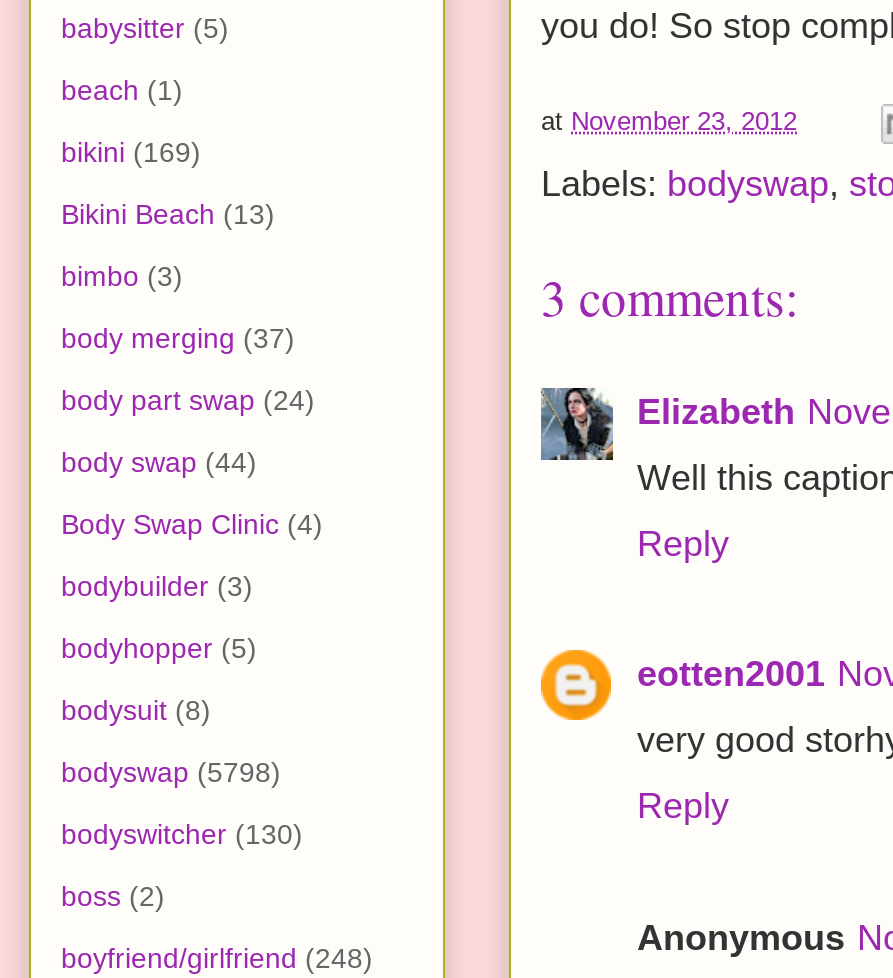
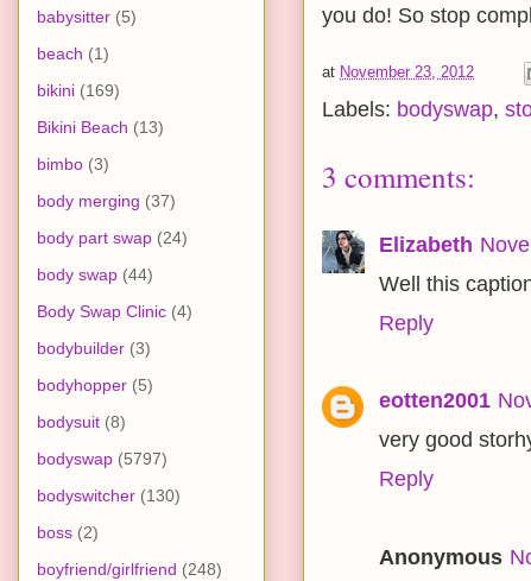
- bodyswap (5798)
+ bodyswap (5797)
